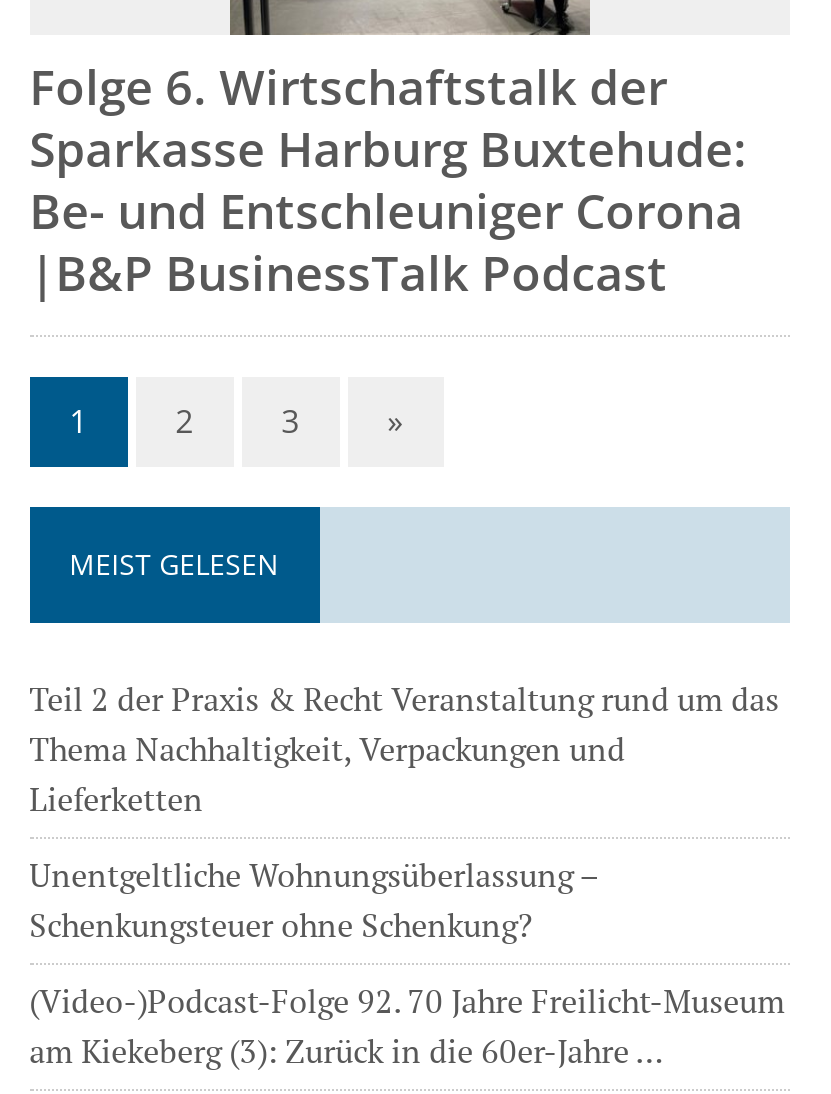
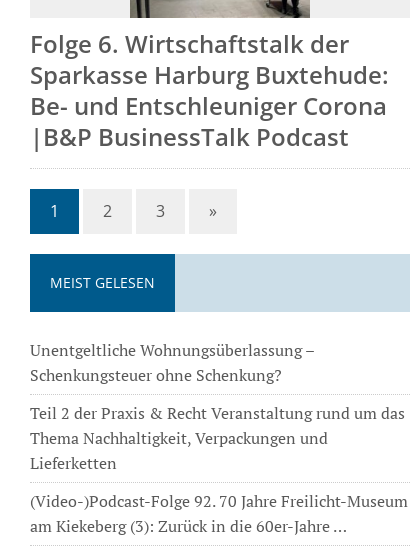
moved down: Teil 2 der Praxis & Recht Veranstaltung rund um das | Thema Nachhaltigkeit, Verpackungen und | Lieferketten

moved up: Unentgeltliche Wohnungsüberlassung – | Schenkungsteuer ohne Schenkung?
